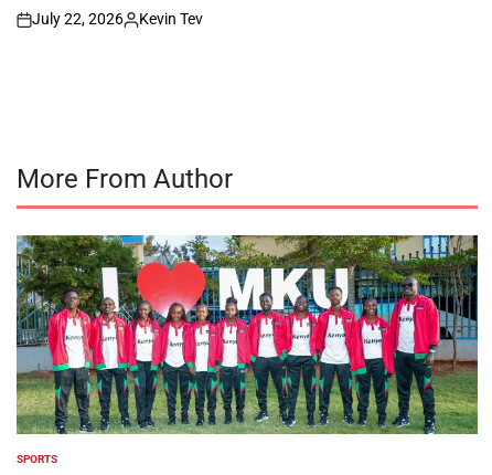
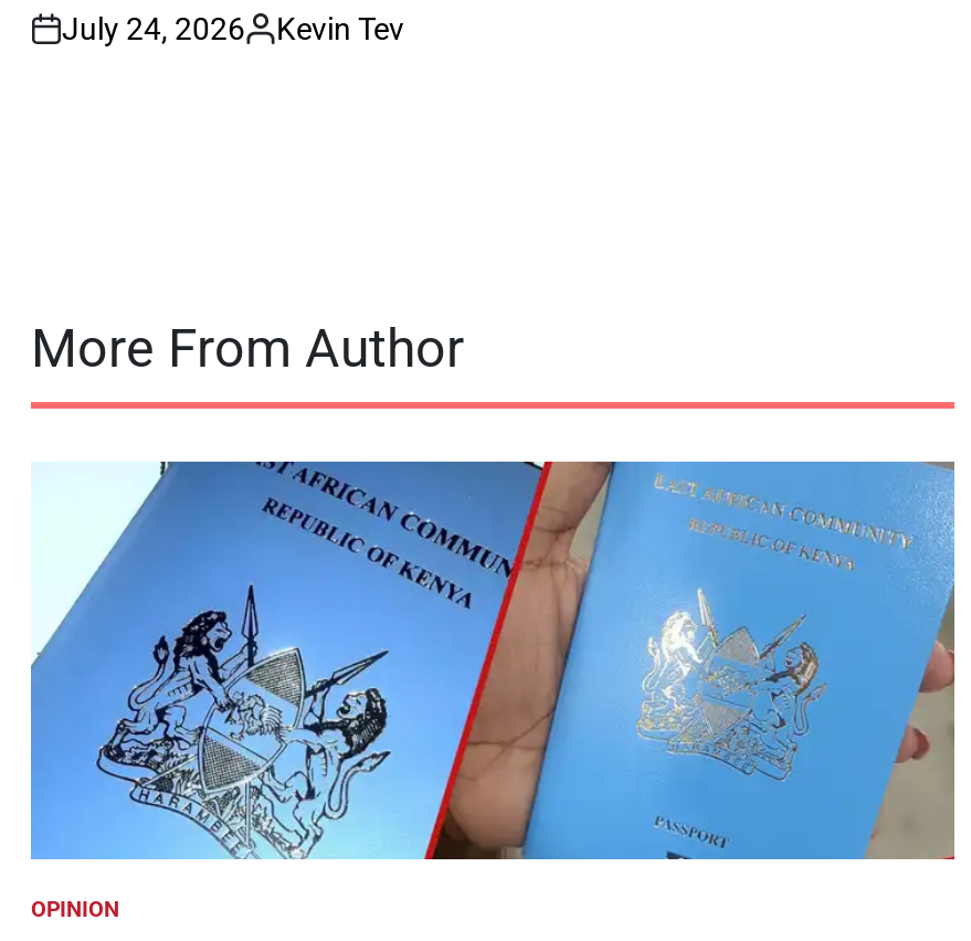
- July 22, 2026 Kevin Tev
+ July 24, 2026 Kevin Tev

- [image]
- SPORTS
+ [image]
+ OPINION
